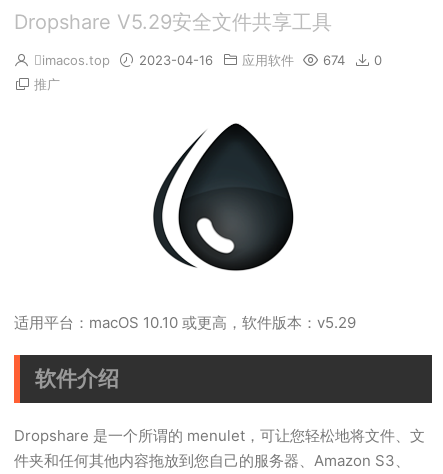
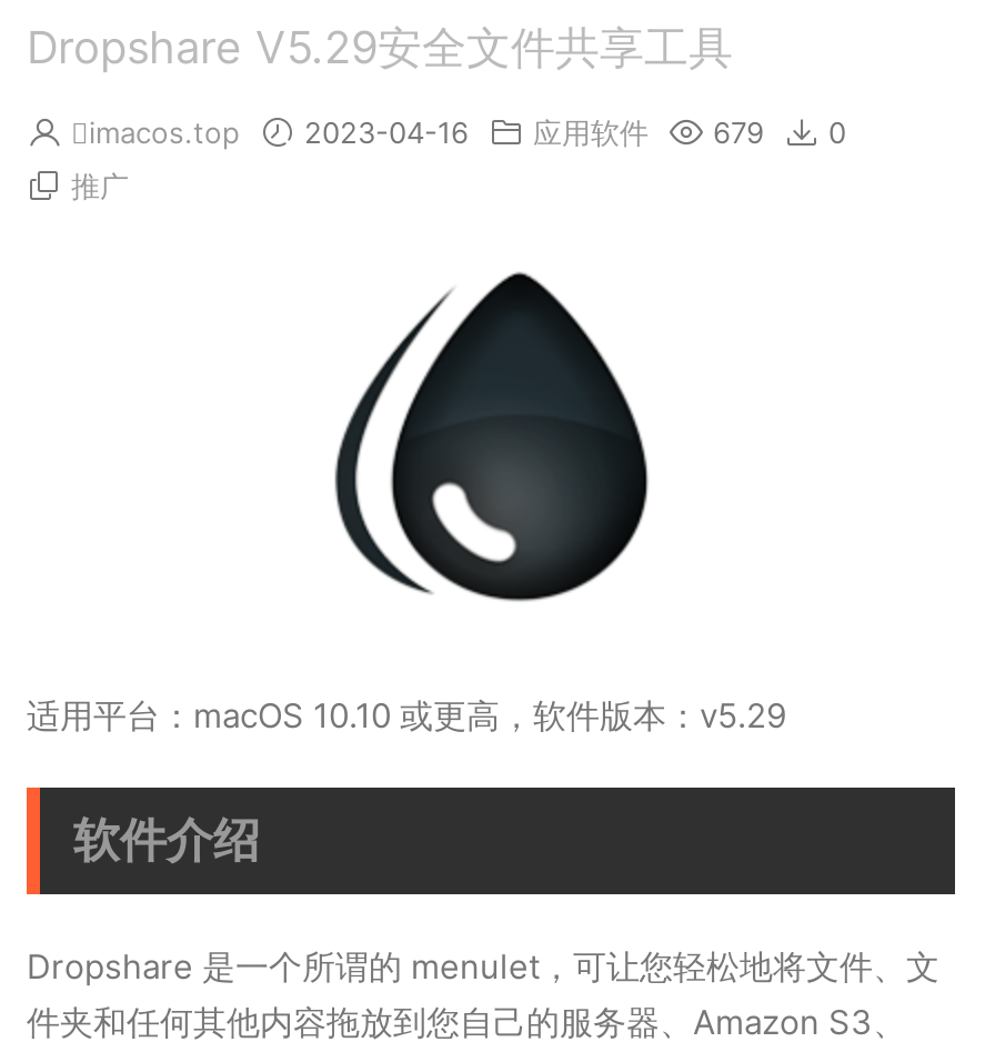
- 674
+ 679
